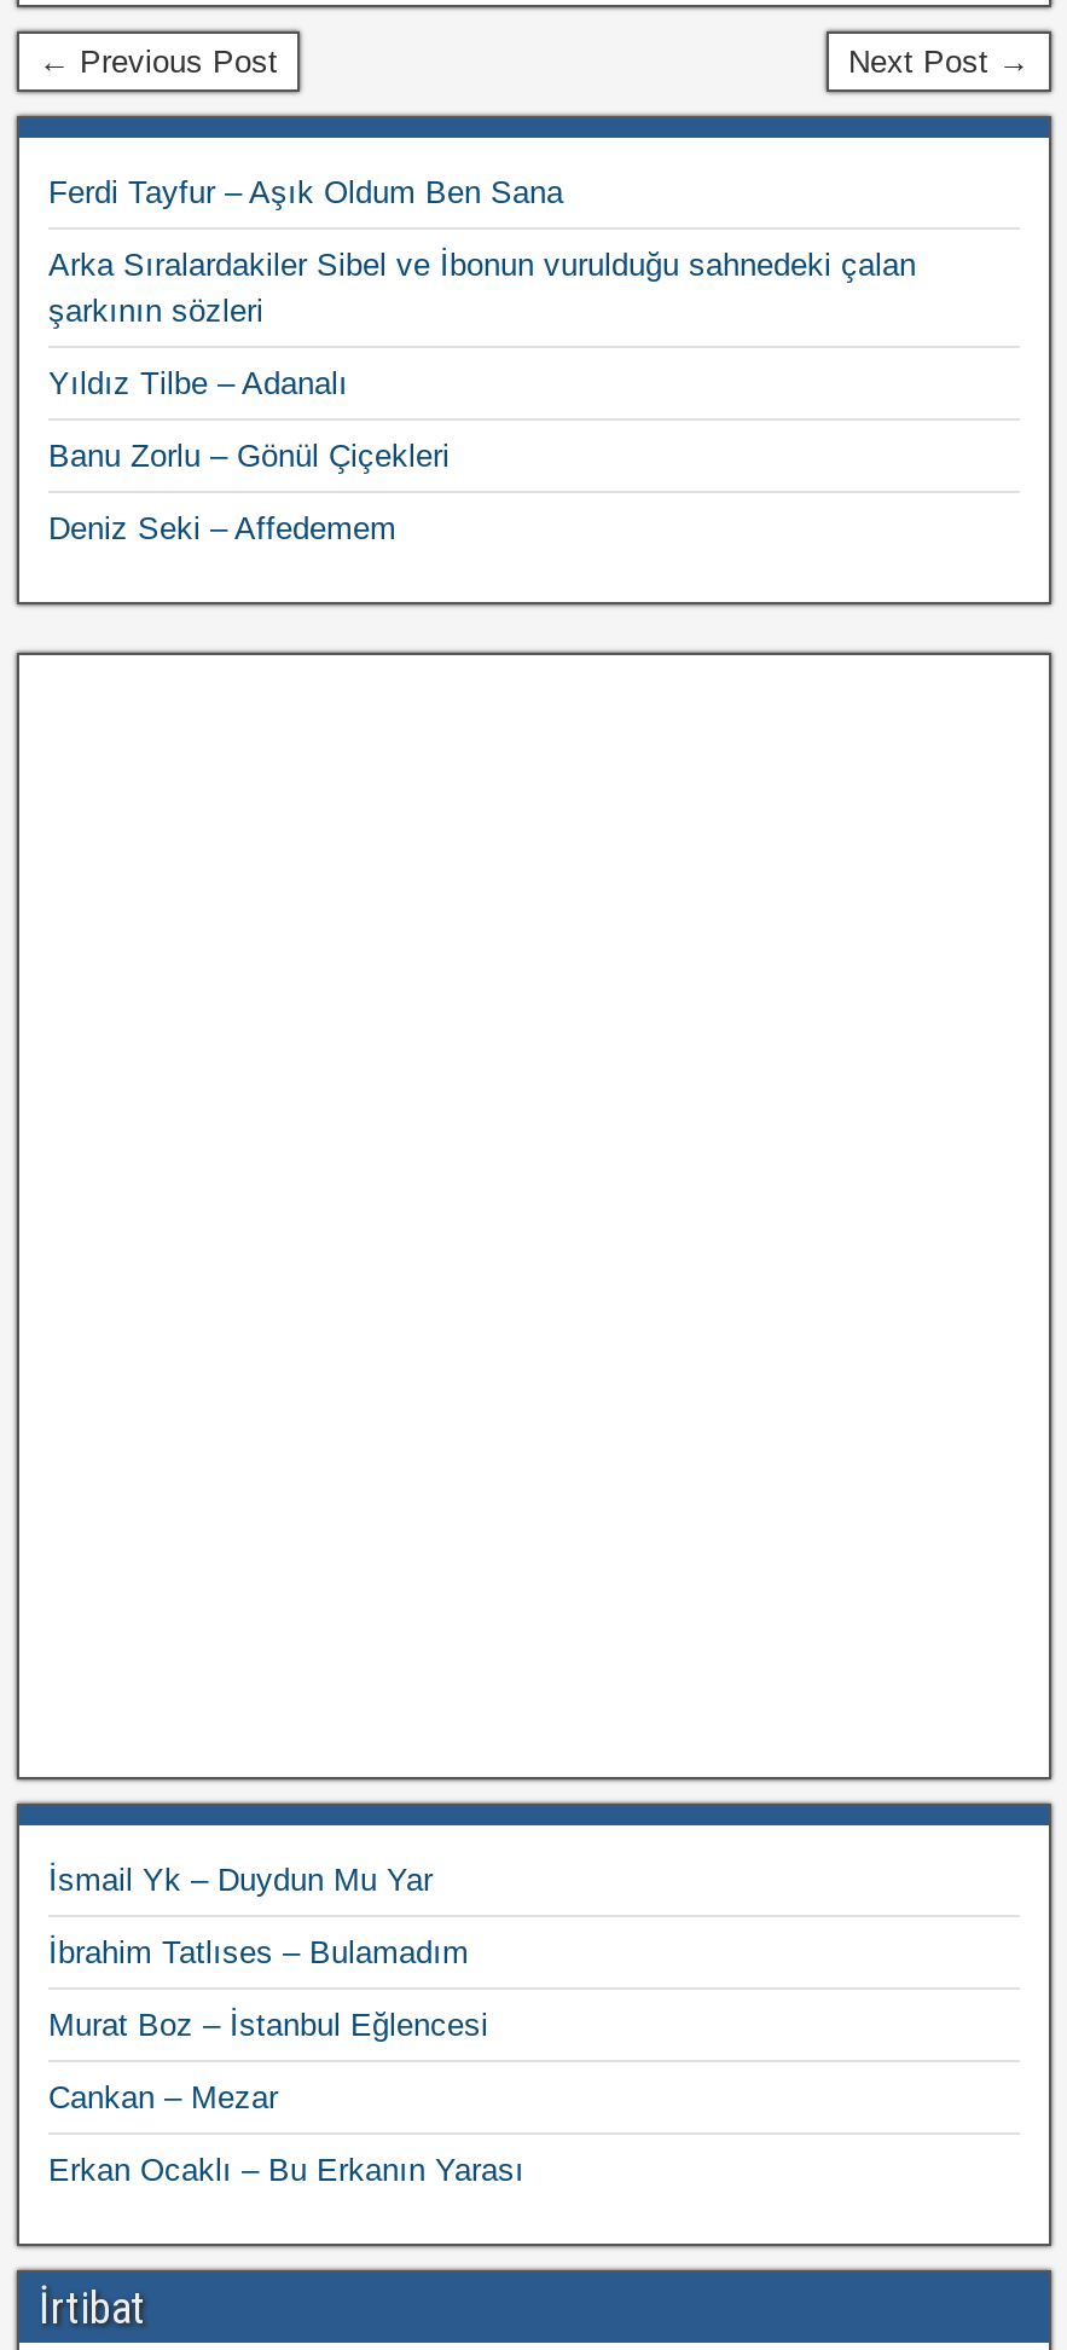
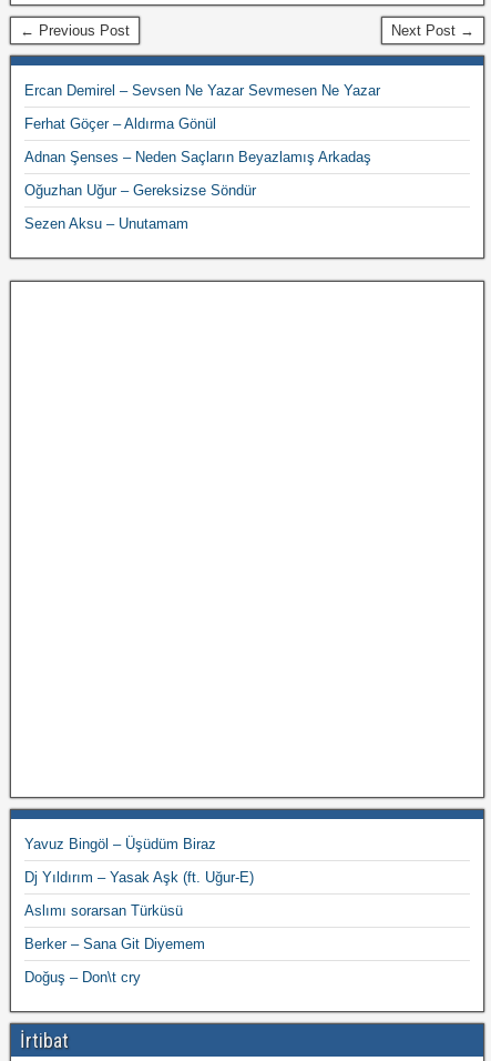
- Ferdi Tayfur – Aşık Oldum Ben Sana
+ Ercan Demirel – Sevsen Ne Yazar Sevmesen Ne Yazar

- Arka Sıralardakiler Sibel ve İbonun vurulduğu sahnedeki çalan
- şarkının sözleri
+ Ferhat Göçer – Aldırma Gönül

- Yıldız Tilbe – Adanalı
+ Adnan Şenses – Neden Saçların Beyazlamış Arkadaş

- Banu Zorlu – Gönül Çiçekleri
+ Oğuzhan Uğur – Gereksizse Söndür

- Deniz Seki – Affedemem
+ Sezen Aksu – Unutamam

- İsmail Yk – Duydun Mu Yar
+ Yavuz Bingöl – Üşüdüm Biraz

- İbrahim Tatlıses – Bulamadım
+ Dj Yıldırım – Yasak Aşk (ft. Uğur-E)

- Murat Boz – İstanbul Eğlencesi
+ Aslımı sorarsan Türküsü

- Cankan – Mezar
+ Berker – Sana Git Diyemem

- Erkan Ocaklı – Bu Erkanın Yarası
+ Doğuş – Don\t cry
